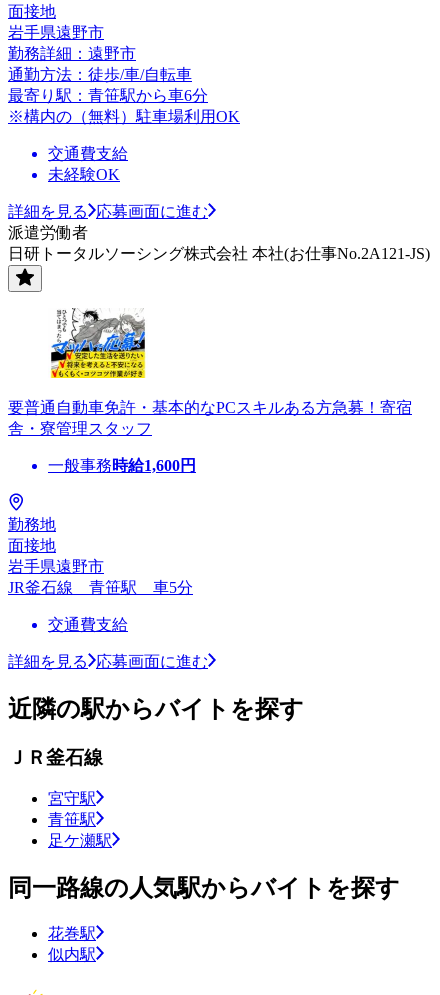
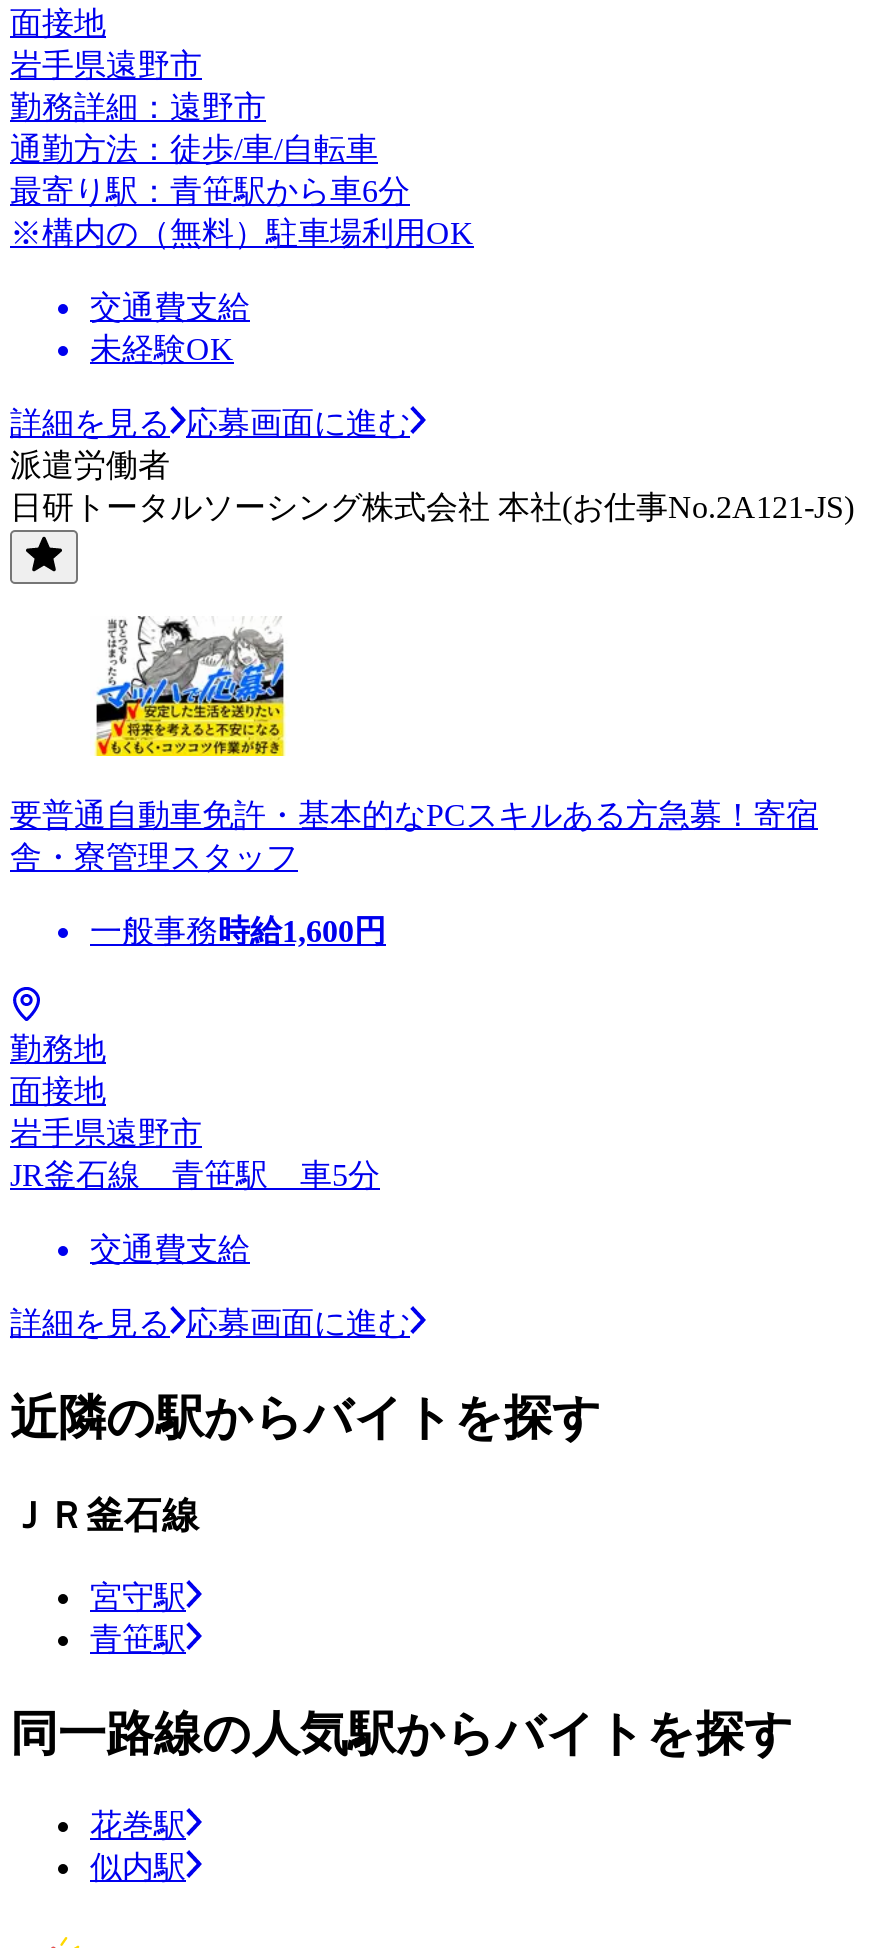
- 足ケ瀬駅
